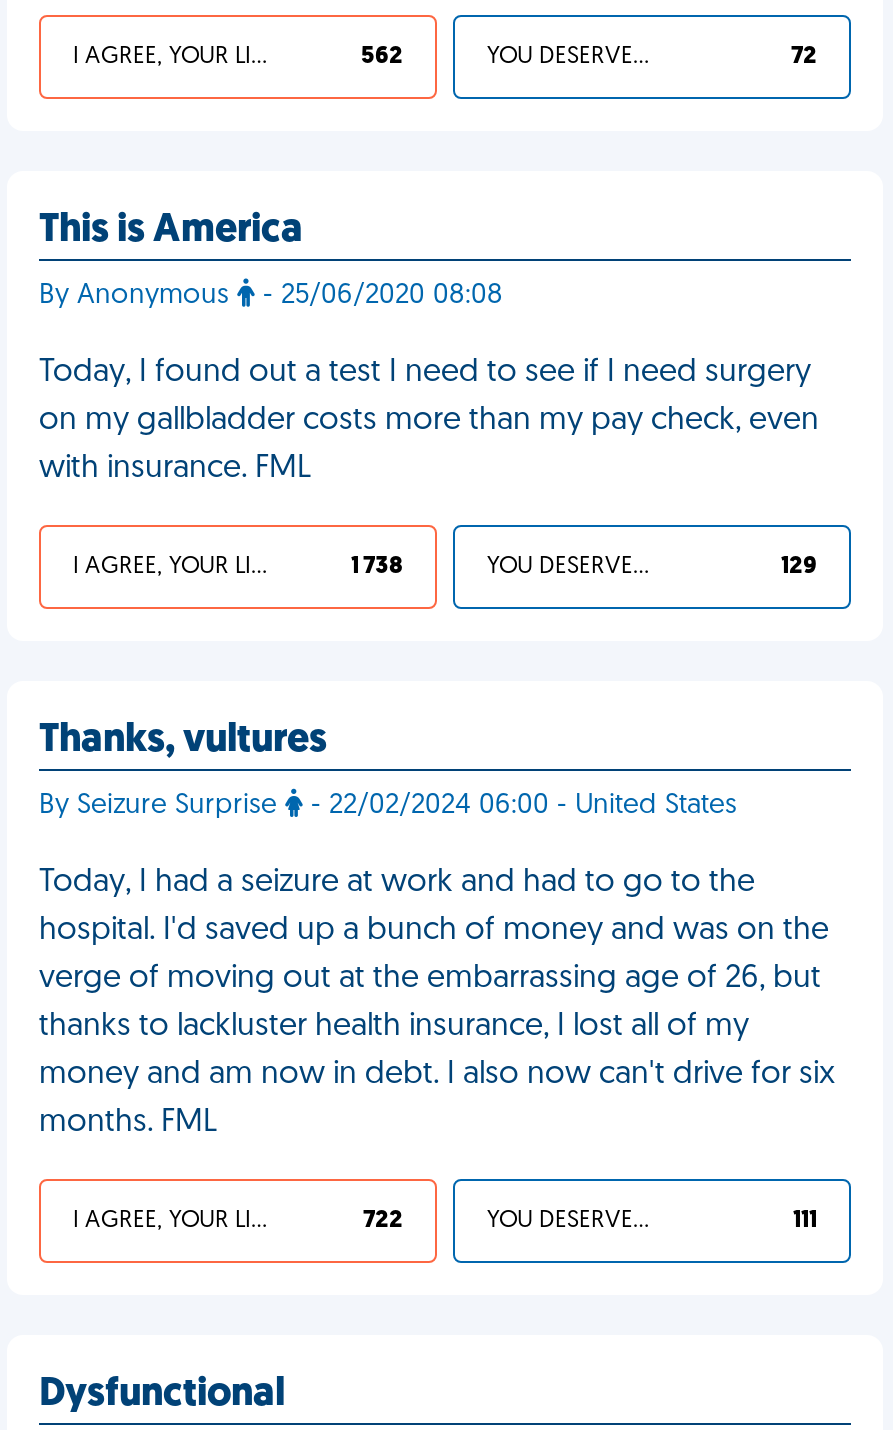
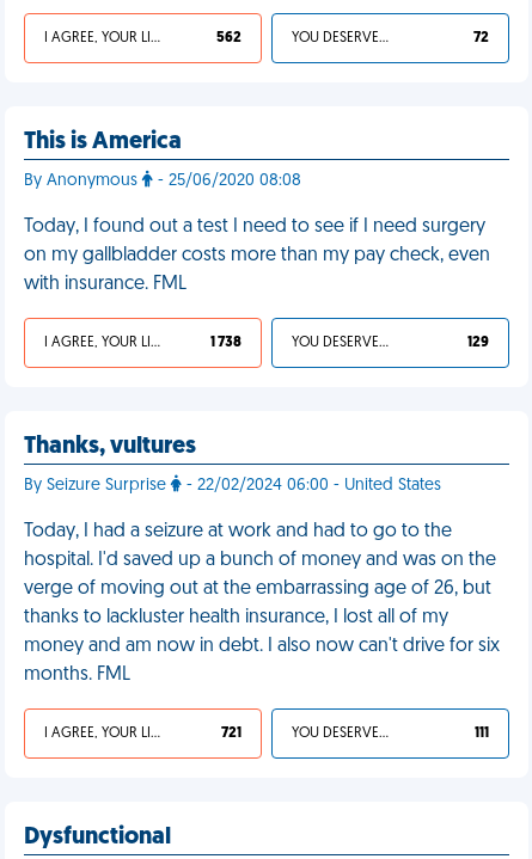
- 722
+ 721
